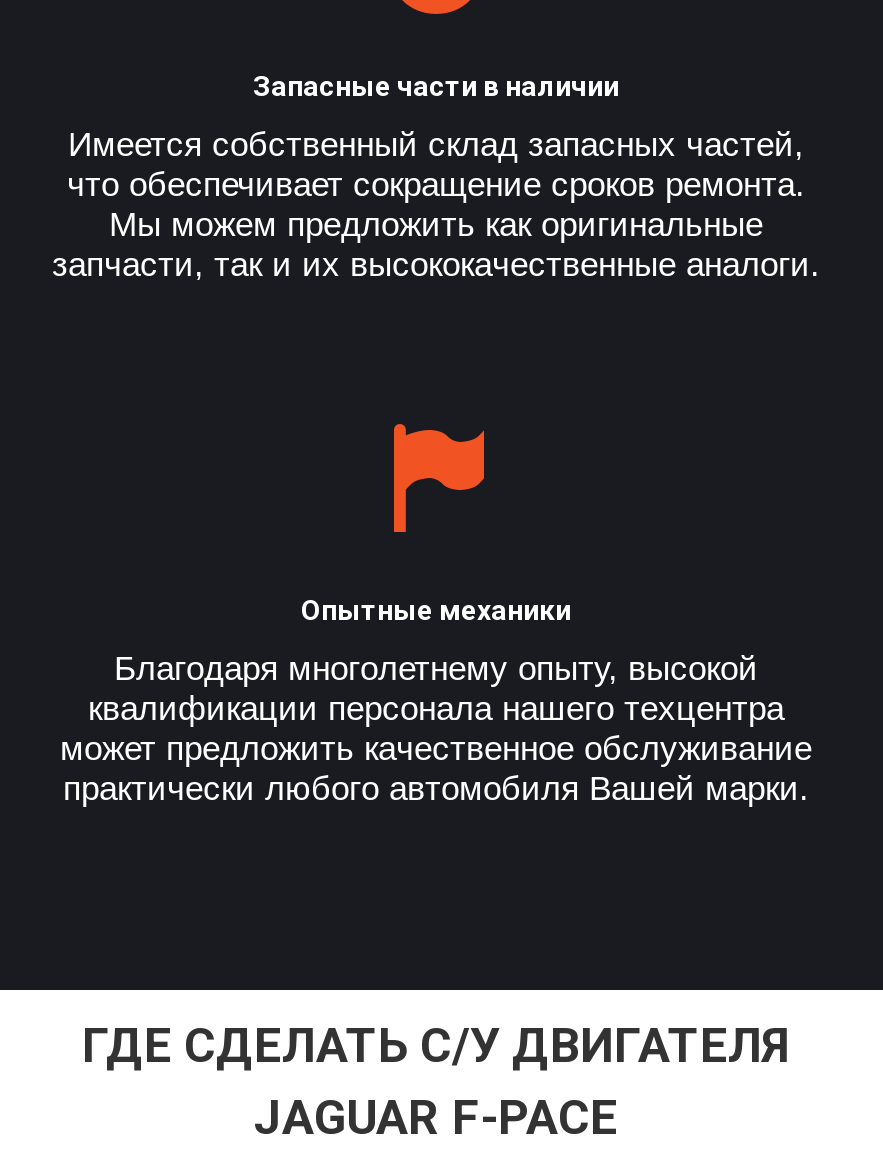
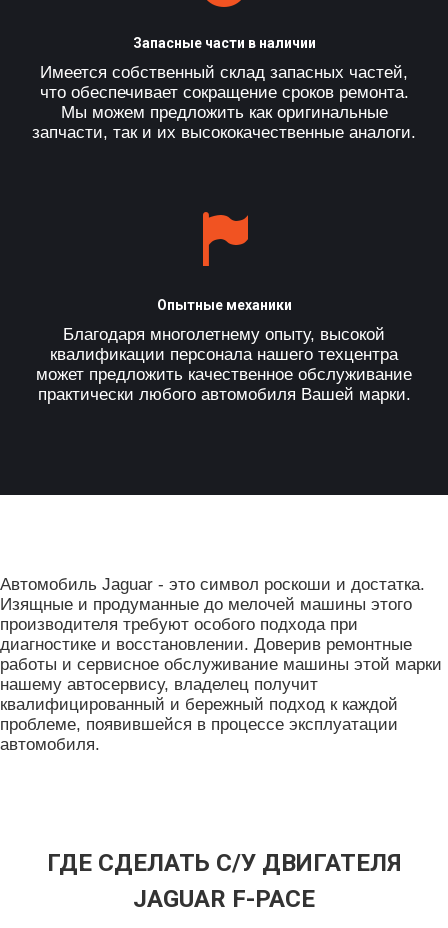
+ Автомобиль Jaguar - это символ роскоши и достатка.
+ Изящные и продуманные до мелочей машины этого
+ производителя требуют особого подхода при
+ диагностике и восстановлении. Доверив ремонтные
+ работы и сервисное обслуживание машины этой марки
+ нашему автосервису, владелец получит
+ квалифицированный и бережный подход к каждой
+ проблеме, появившейся в процессе эксплуатации
+ автомобиля.
